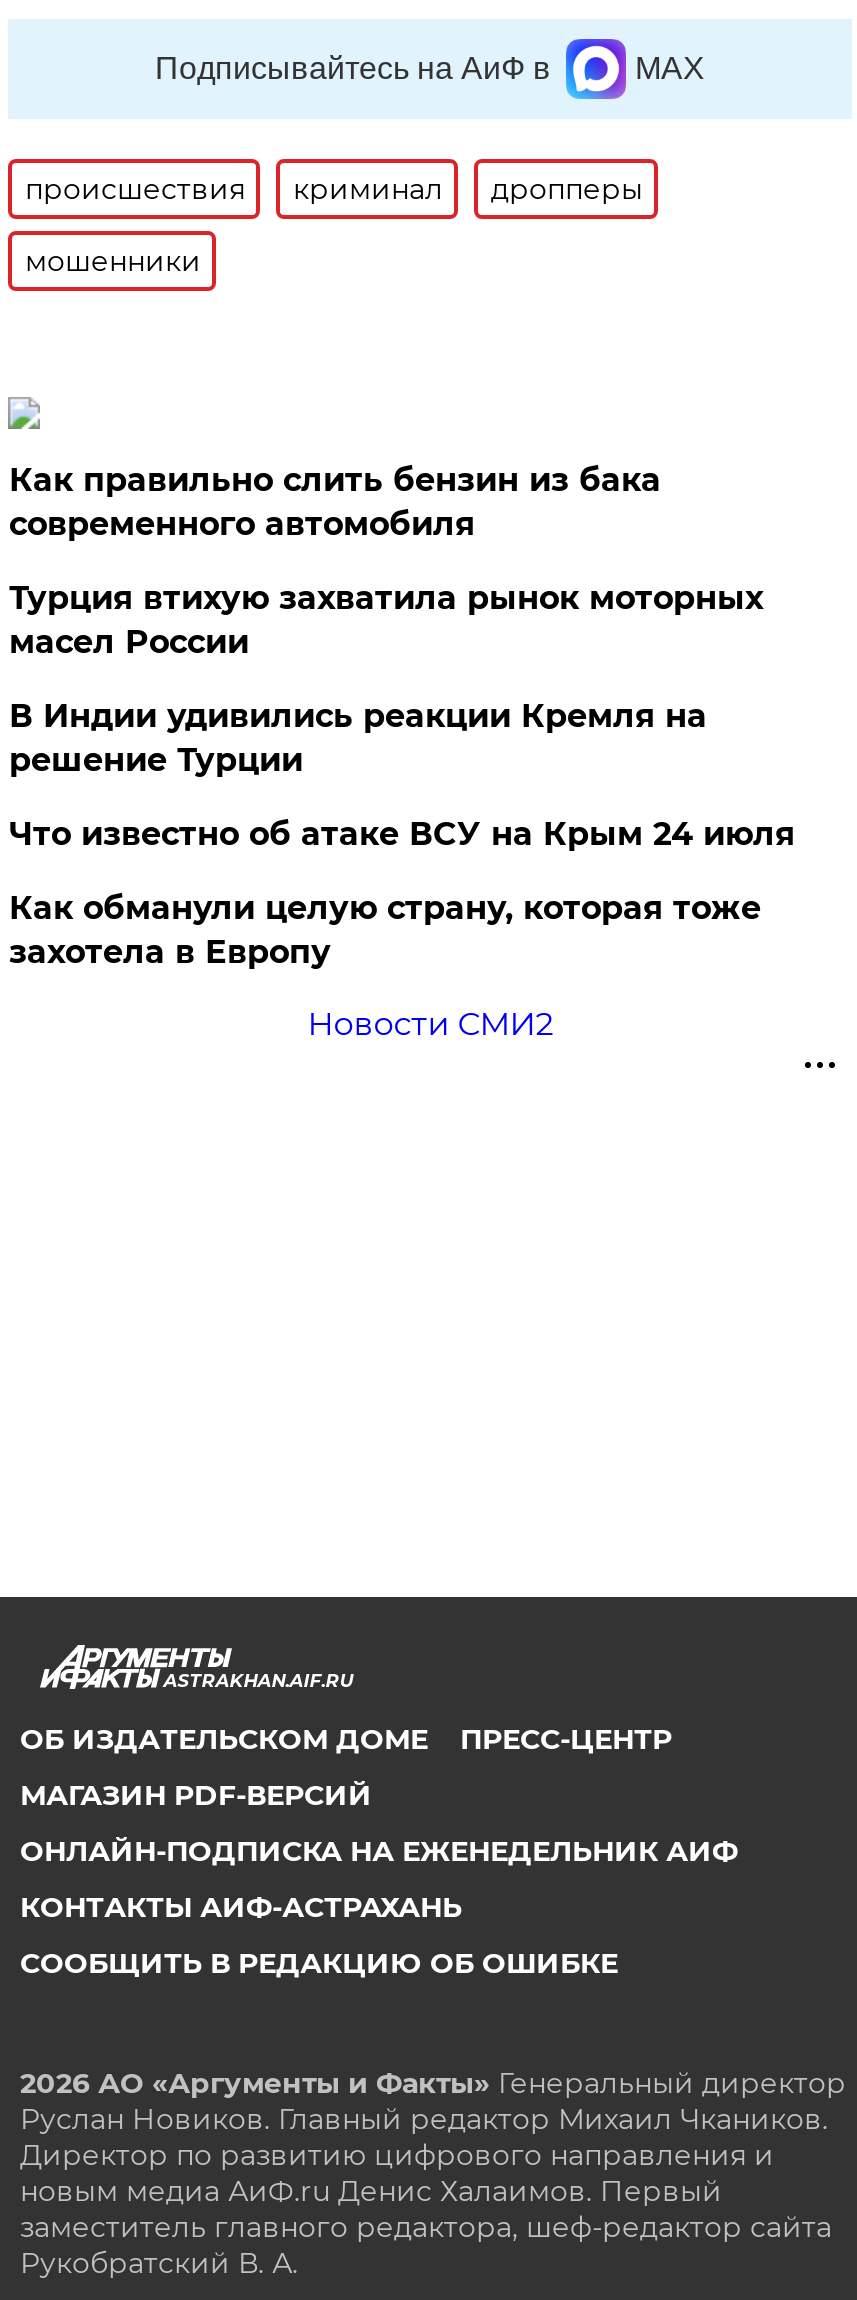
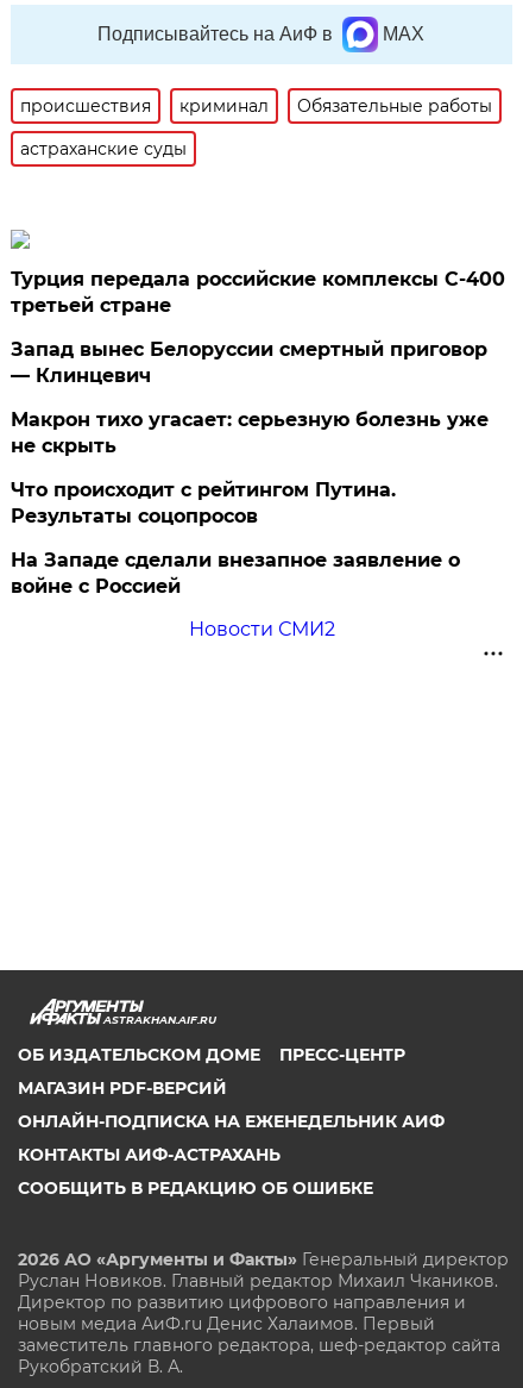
- дропперы
+ Обязательные работы

- мошенники
+ астраханские суды

- Как правильно слить бензин из бака
- современного автомобиля
+ Турция передала российские комплексы С-400
+ третьей стране

- Турция втихую захватила рынок моторных
- масел России
+ Запад вынес Белоруссии смертный приговор
+ — Клинцевич

- В Индии удивились реакции Кремля на
- решение Турции
+ Макрон тихо угасает: серьезную болезнь уже
+ не скрыть

- Что известно об атаке ВСУ на Крым 24 июля
+ Что происходит с рейтингом Путина.
+ Результаты соцопросов

- Как обманули целую страну, которая тоже
- захотела в Европу
+ На Западе сделали внезапное заявление о
+ войне с Россией
